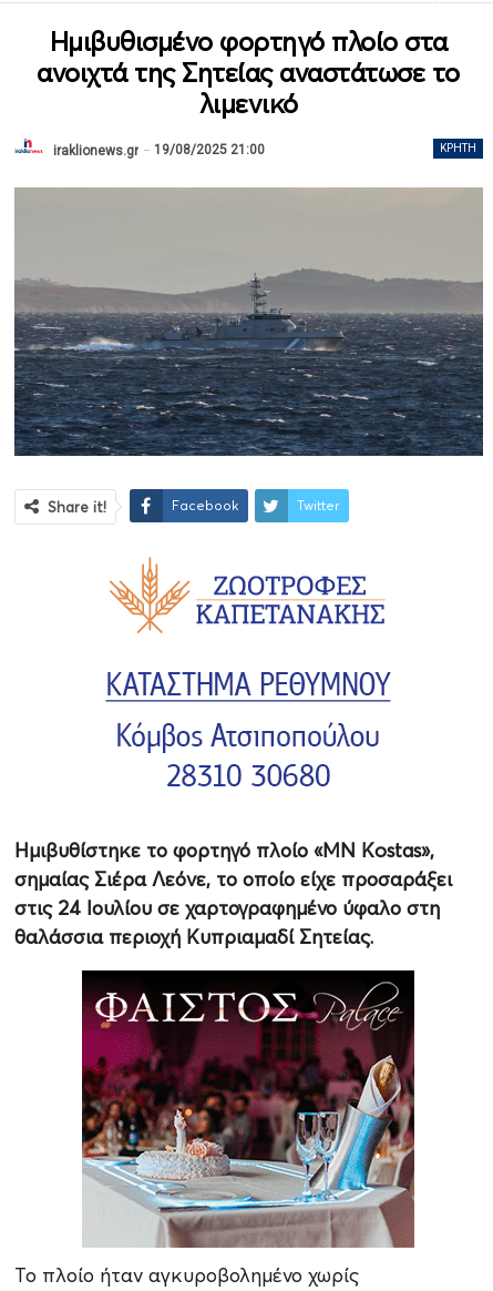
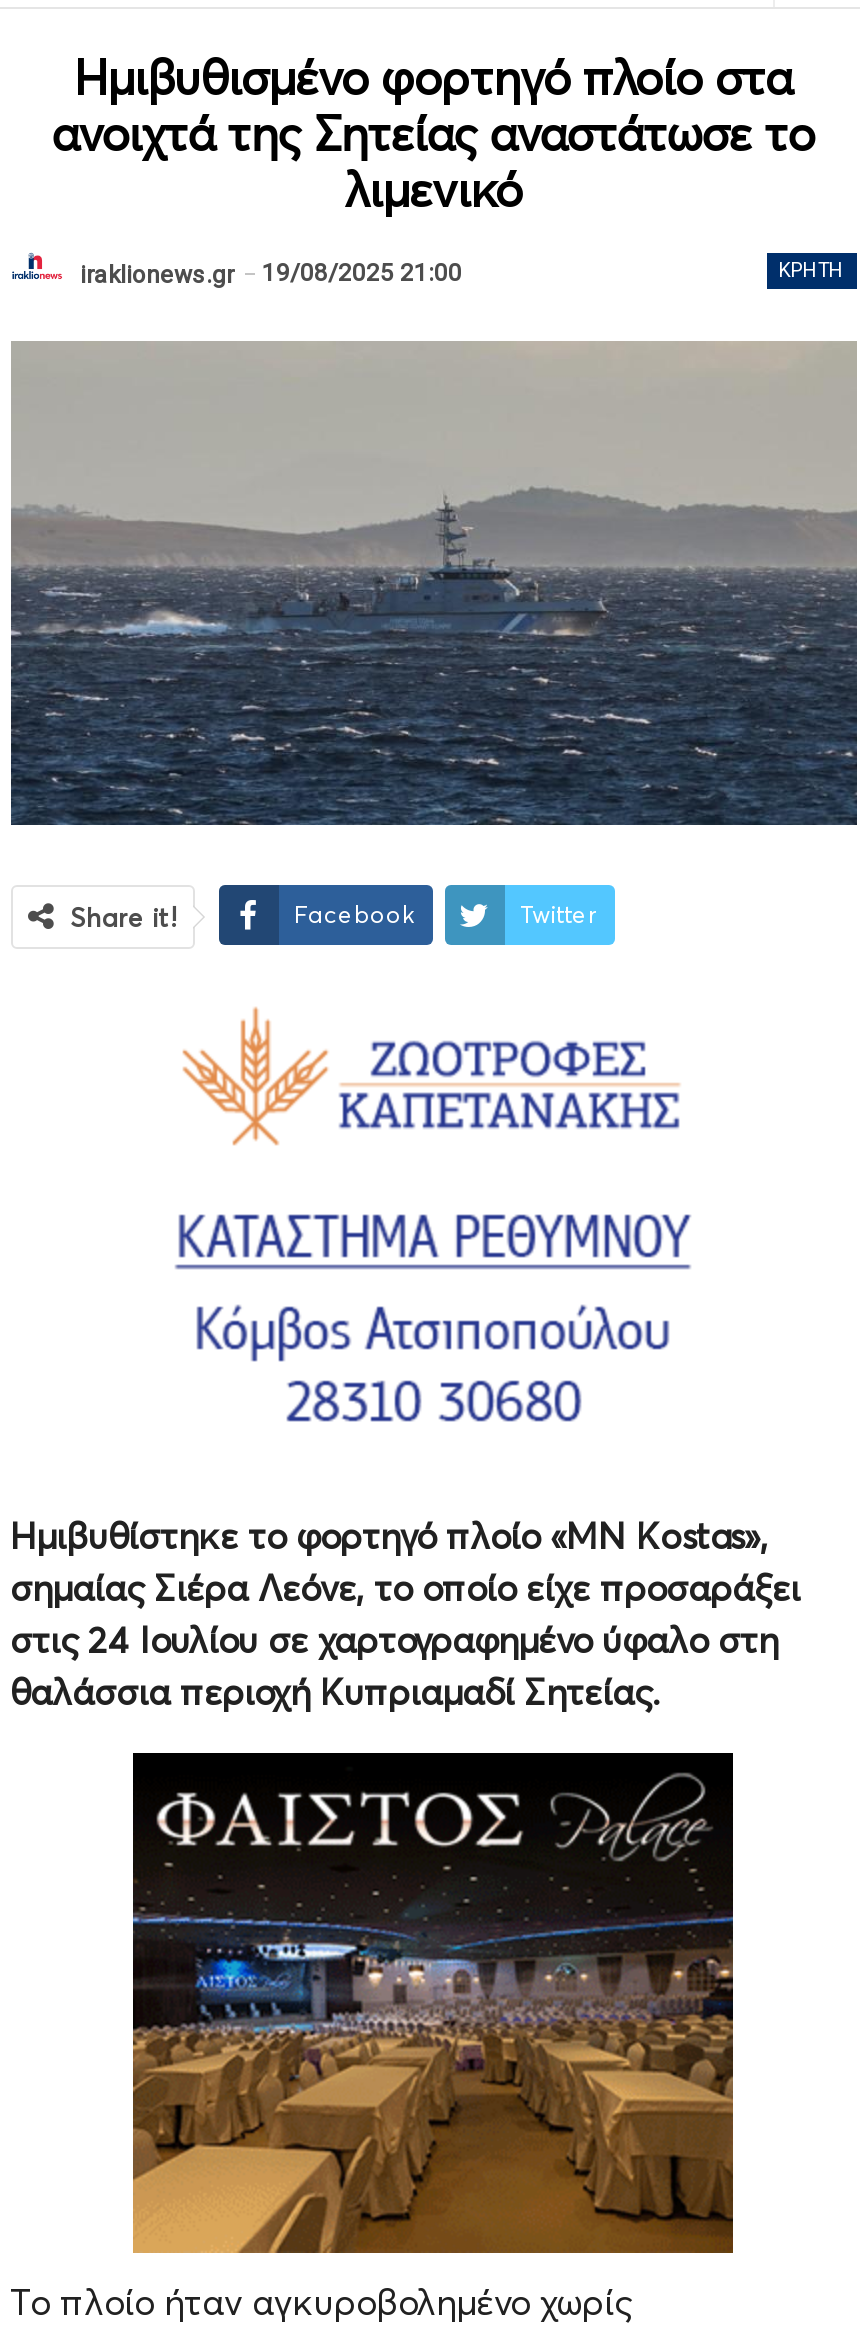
- [image]
+ [image]
